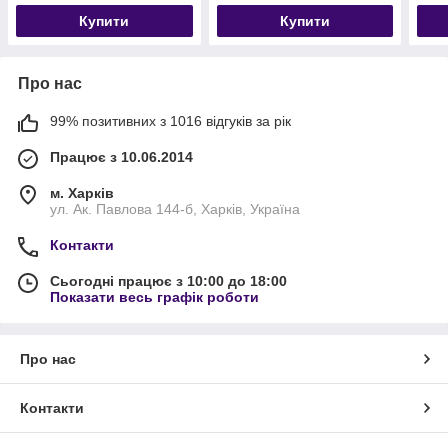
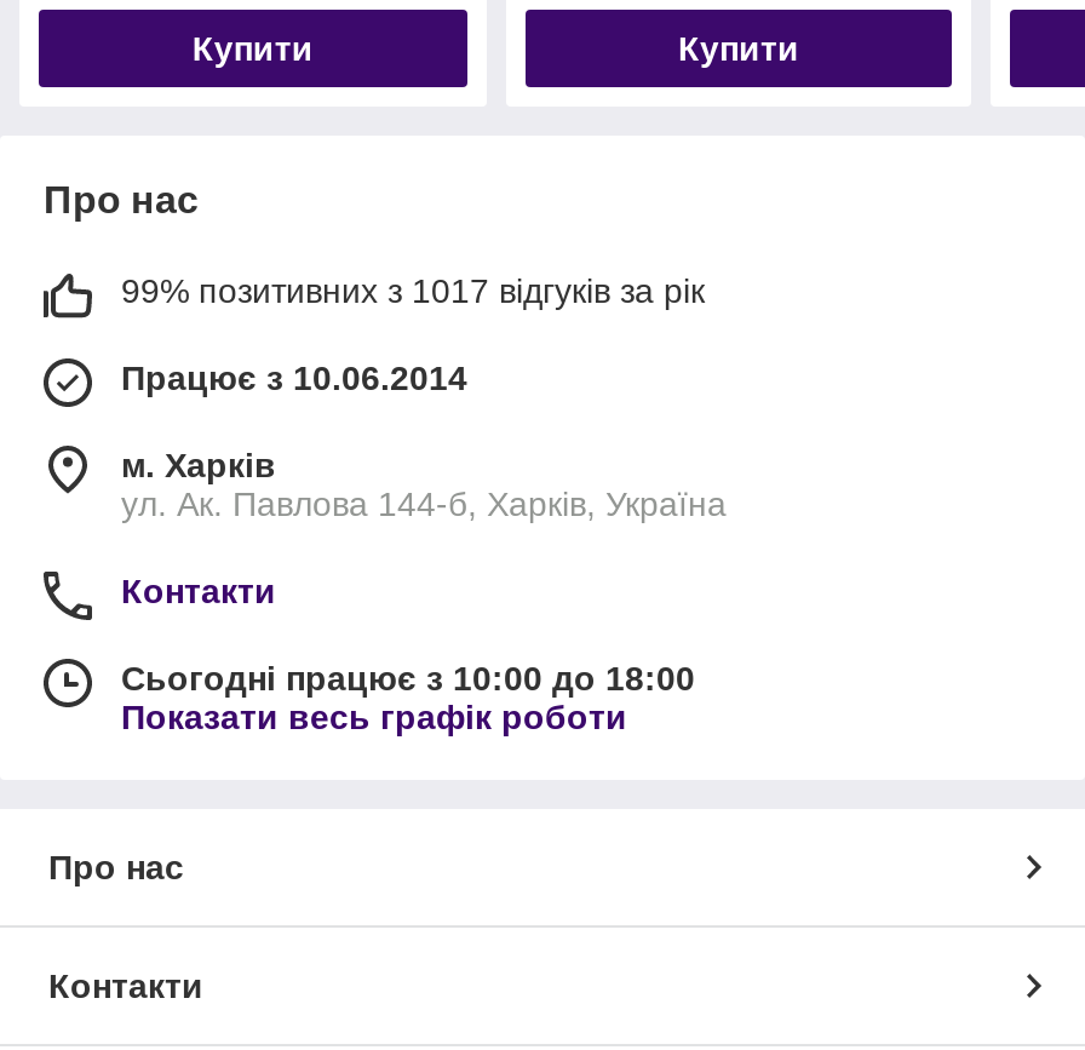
- 99% позитивних з 1016 відгуків за рік
+ 99% позитивних з 1017 відгуків за рік
